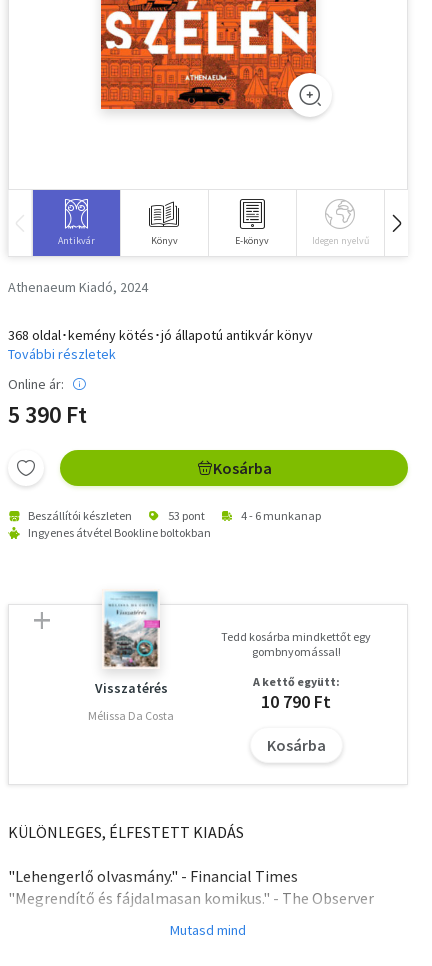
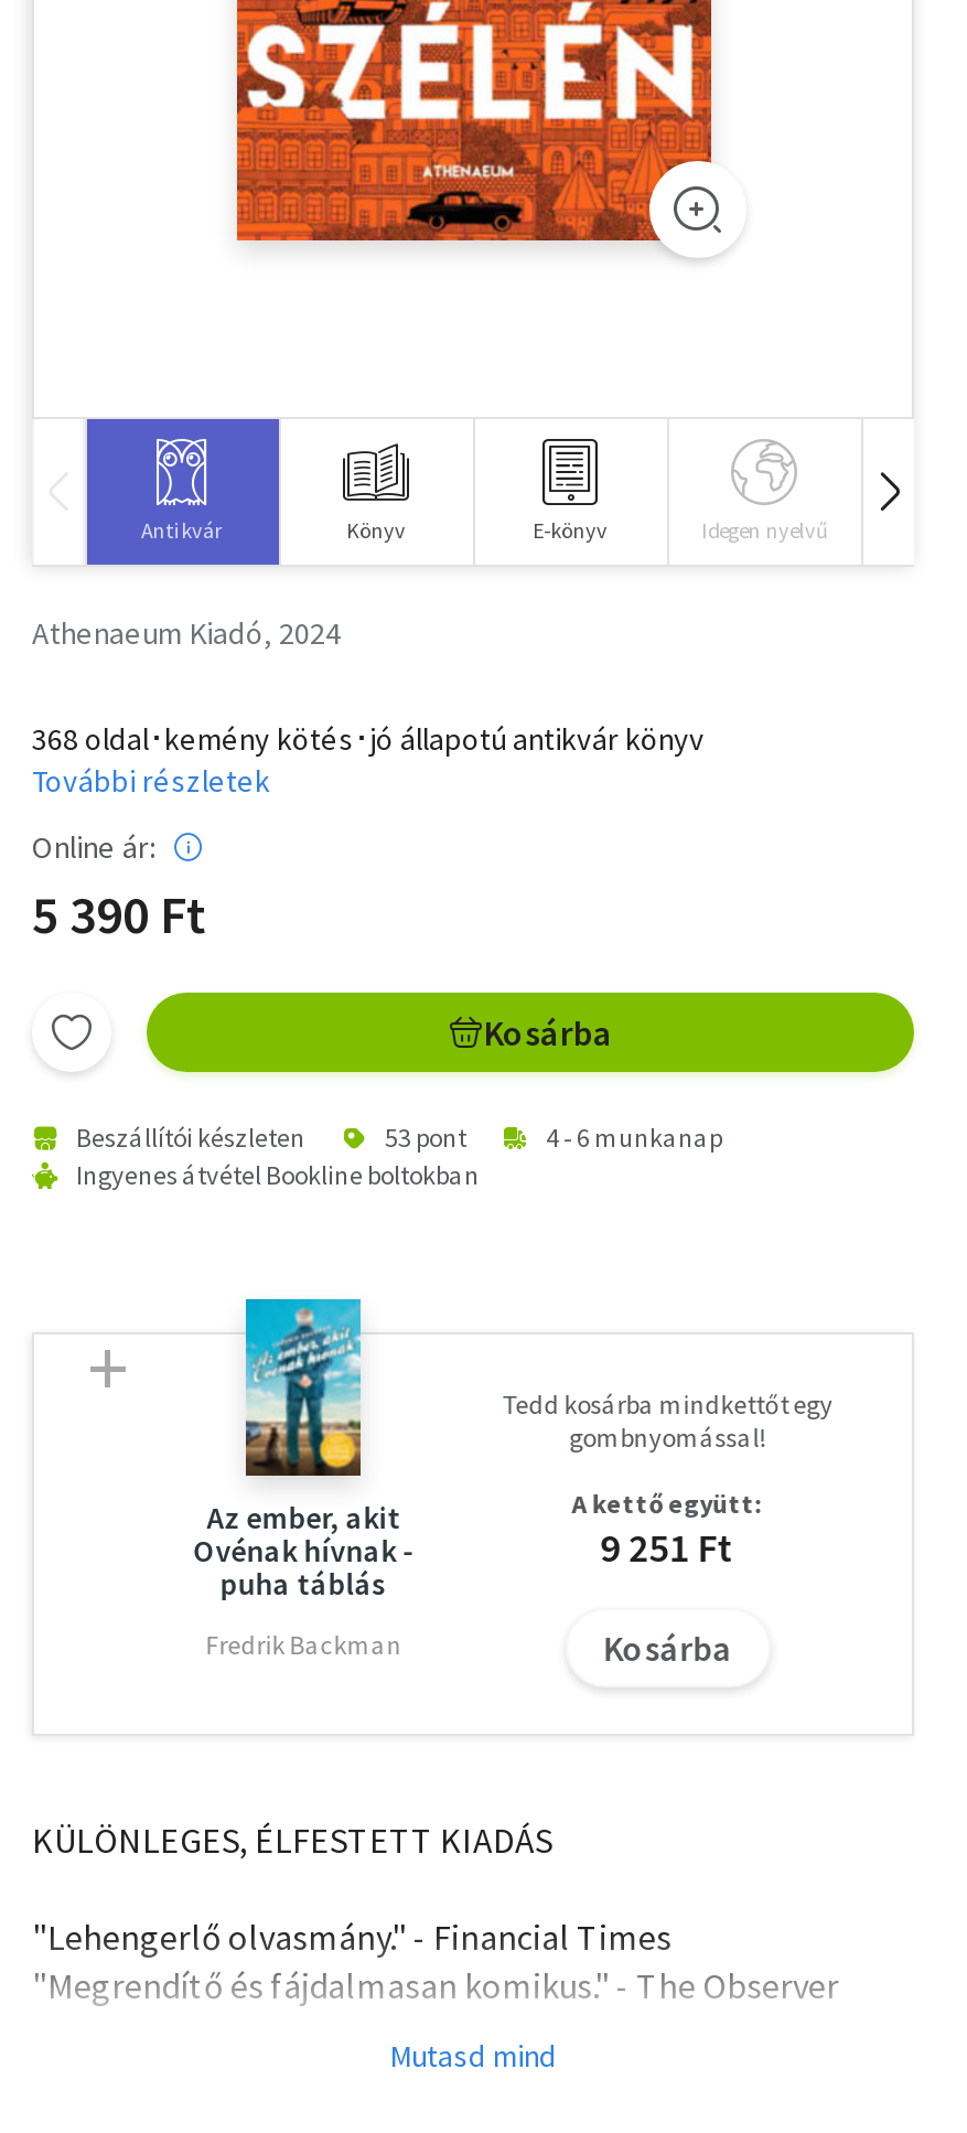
- [image]
- Visszatérés
+ [image]
+ Az ember, akit
+ Ovénak hívnak -
+ puha táblás

- 10 790 Ft
+ 9 251 Ft

- Mélissa Da Costa
+ Fredrik Backman
